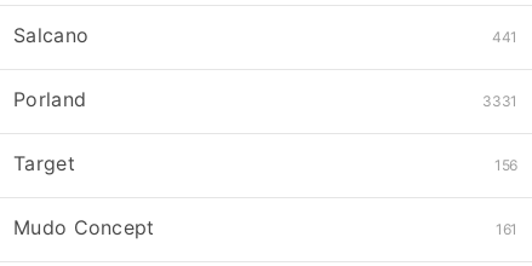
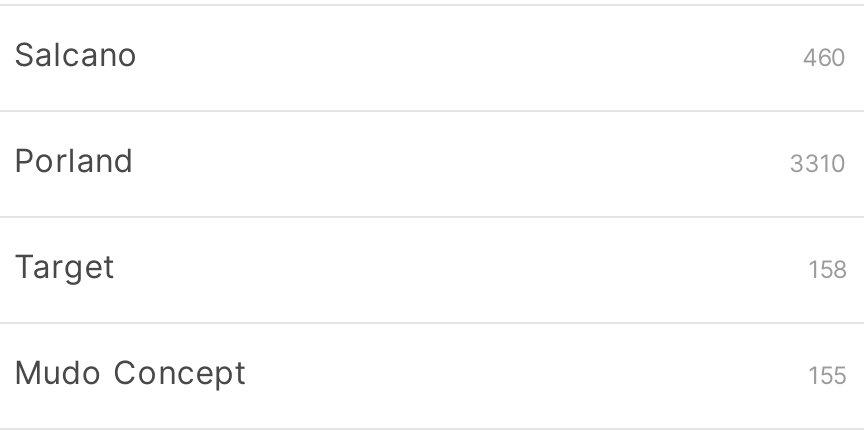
- 441
+ 460

- 3331
+ 3310

- 156
+ 158

- 161
+ 155
